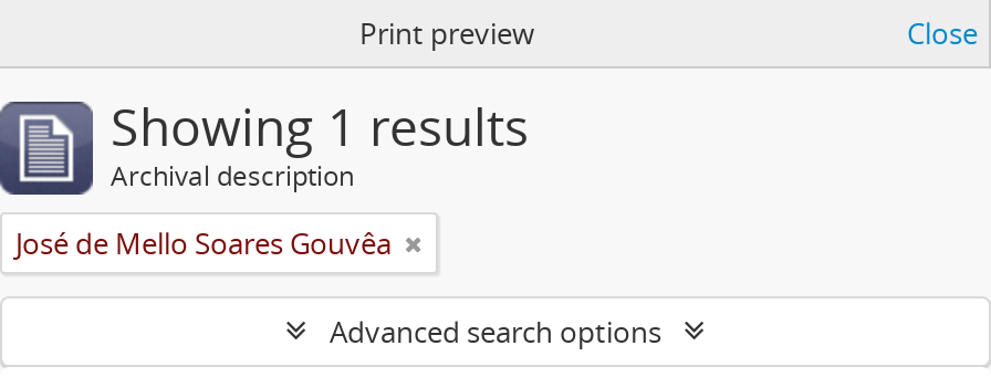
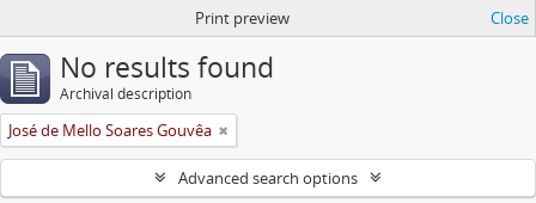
- Showing 1 results
+ No results found
